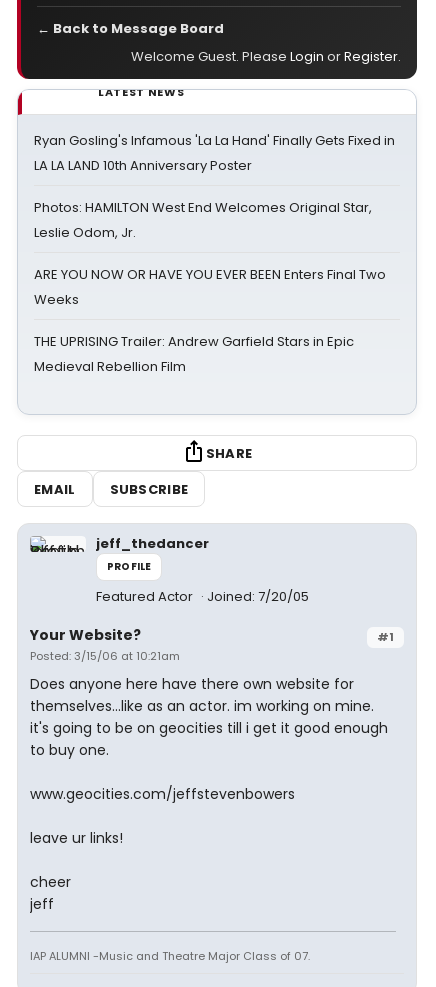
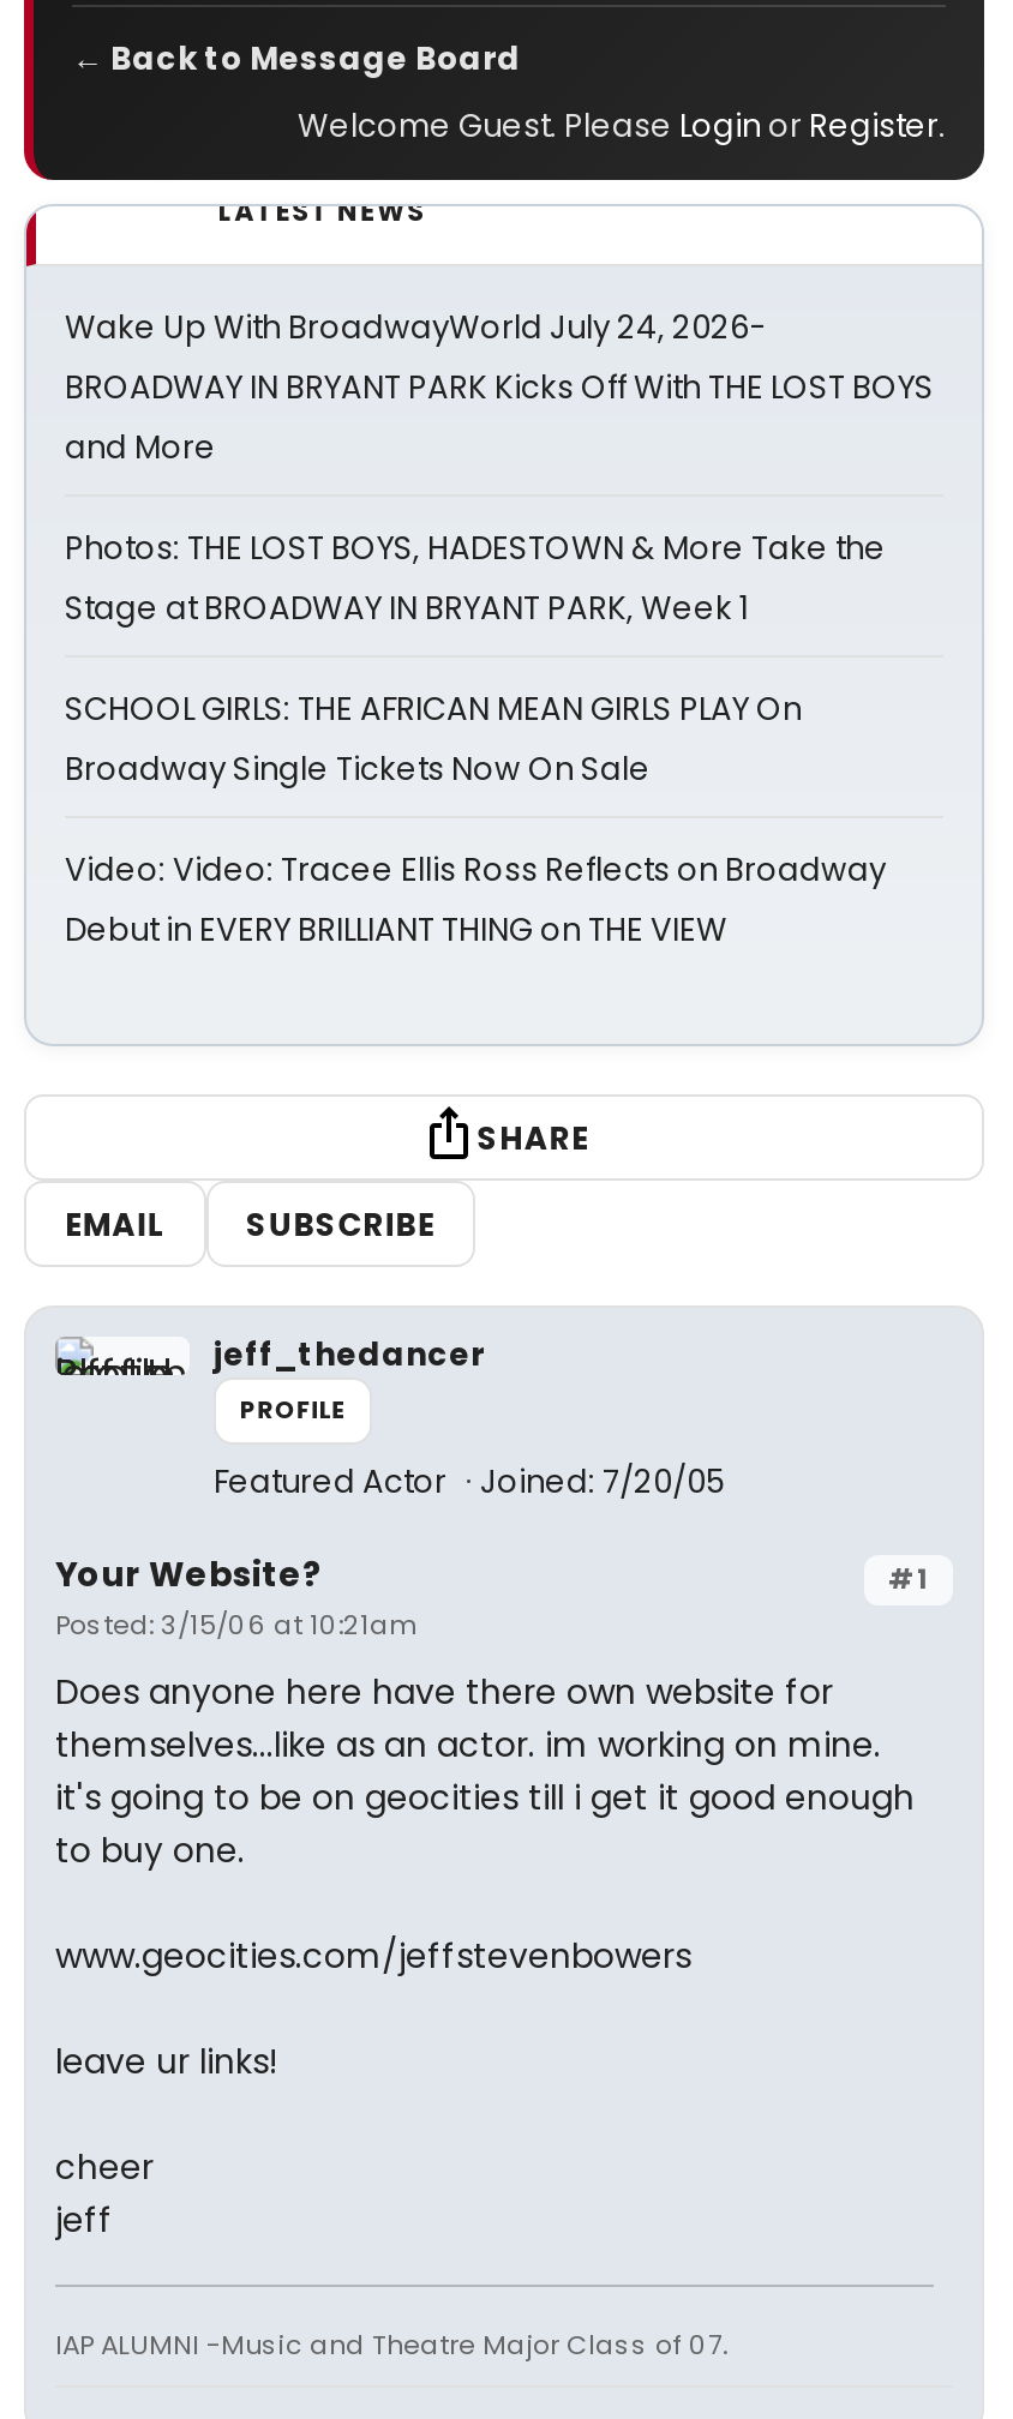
- Ryan Gosling's Infamous 'La La Hand' Finally Gets Fixed in
- LA LA LAND 10th Anniversary Poster
+ Wake Up With BroadwayWorld July 24, 2026-
+ BROADWAY IN BRYANT PARK Kicks Off With THE LOST BOYS
+ and More

- Photos: HAMILTON West End Welcomes Original Star,
- Leslie Odom, Jr.
+ Photos: THE LOST BOYS, HADESTOWN & More Take the
+ Stage at BROADWAY IN BRYANT PARK, Week 1

- ARE YOU NOW OR HAVE YOU EVER BEEN Enters Final Two
- Weeks
+ SCHOOL GIRLS: THE AFRICAN MEAN GIRLS PLAY On
+ Broadway Single Tickets Now On Sale

- THE UPRISING Trailer: Andrew Garfield Stars in Epic
- Medieval Rebellion Film
+ Video: Video: Tracee Ellis Ross Reflects on Broadway
+ Debut in EVERY BRILLIANT THING on THE VIEW
